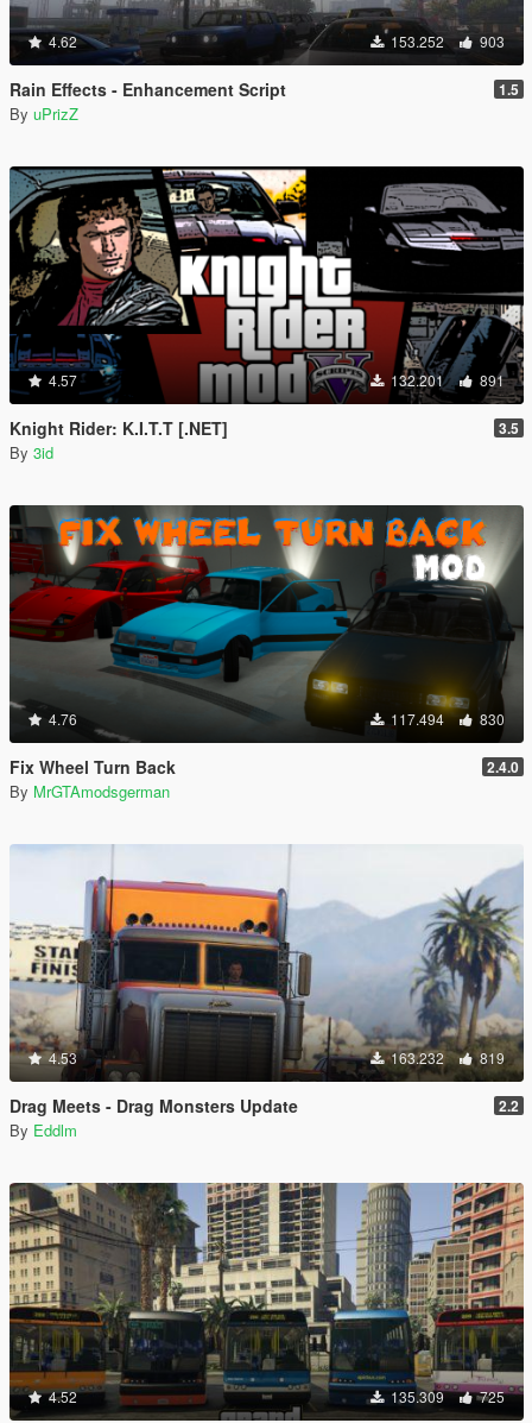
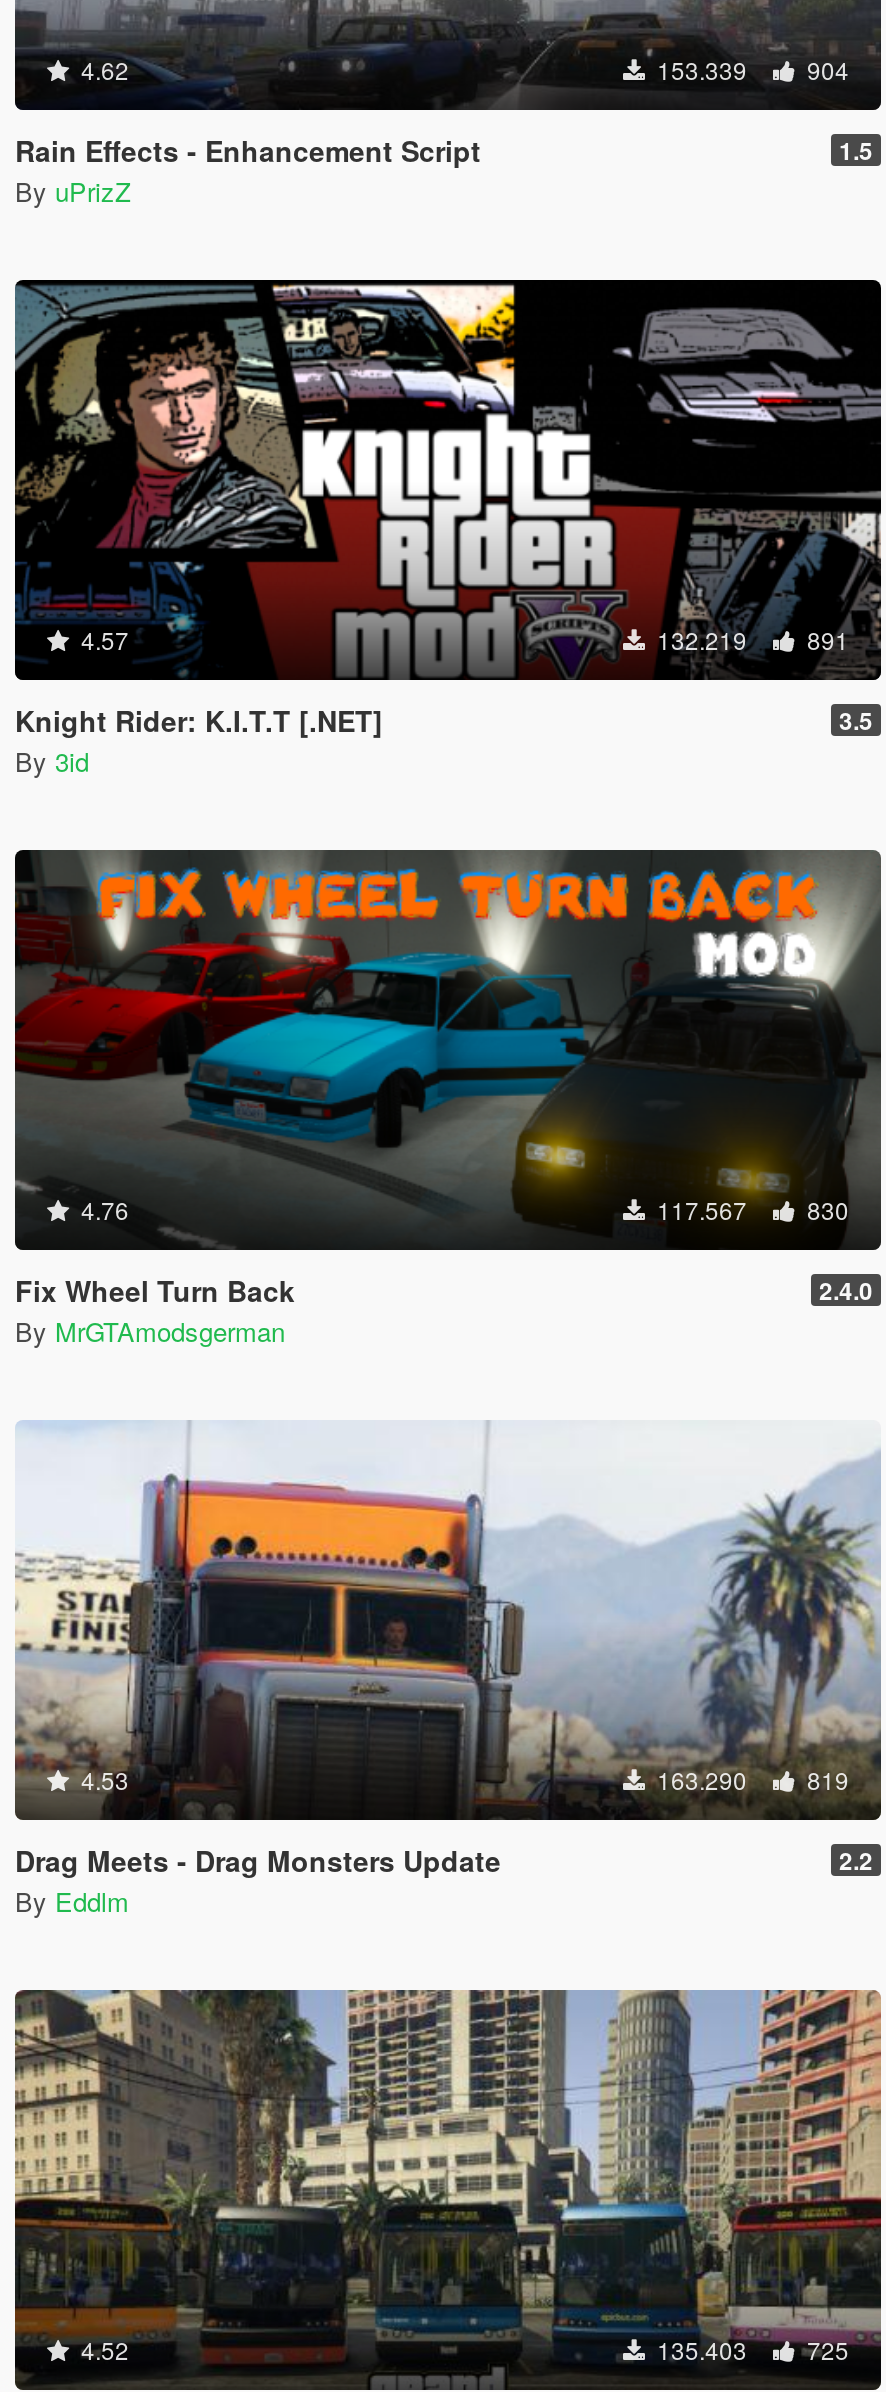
- 153.252
+ 153.339

- 903
+ 904

- 132.201 891
+ 132.219 891

- 117.494 830
+ 117.567 830

- 163.232 819
+ 163.290 819

- 135.309 725
+ 135.403 725
